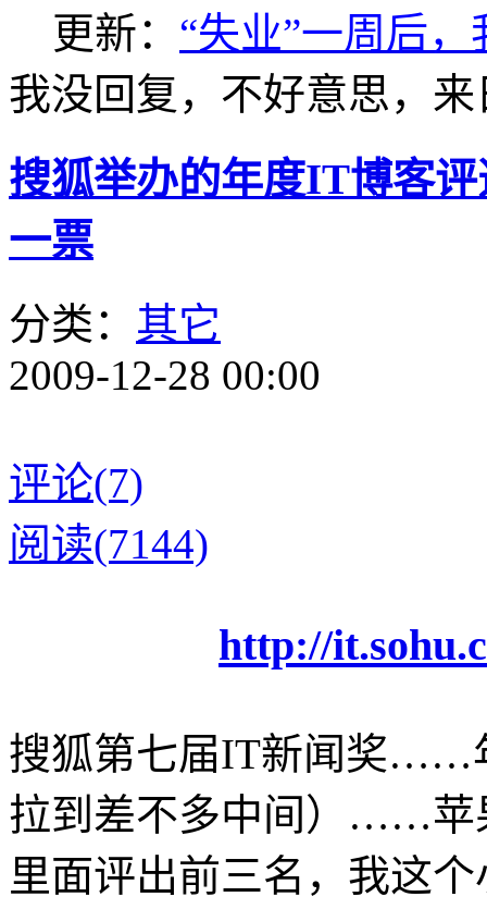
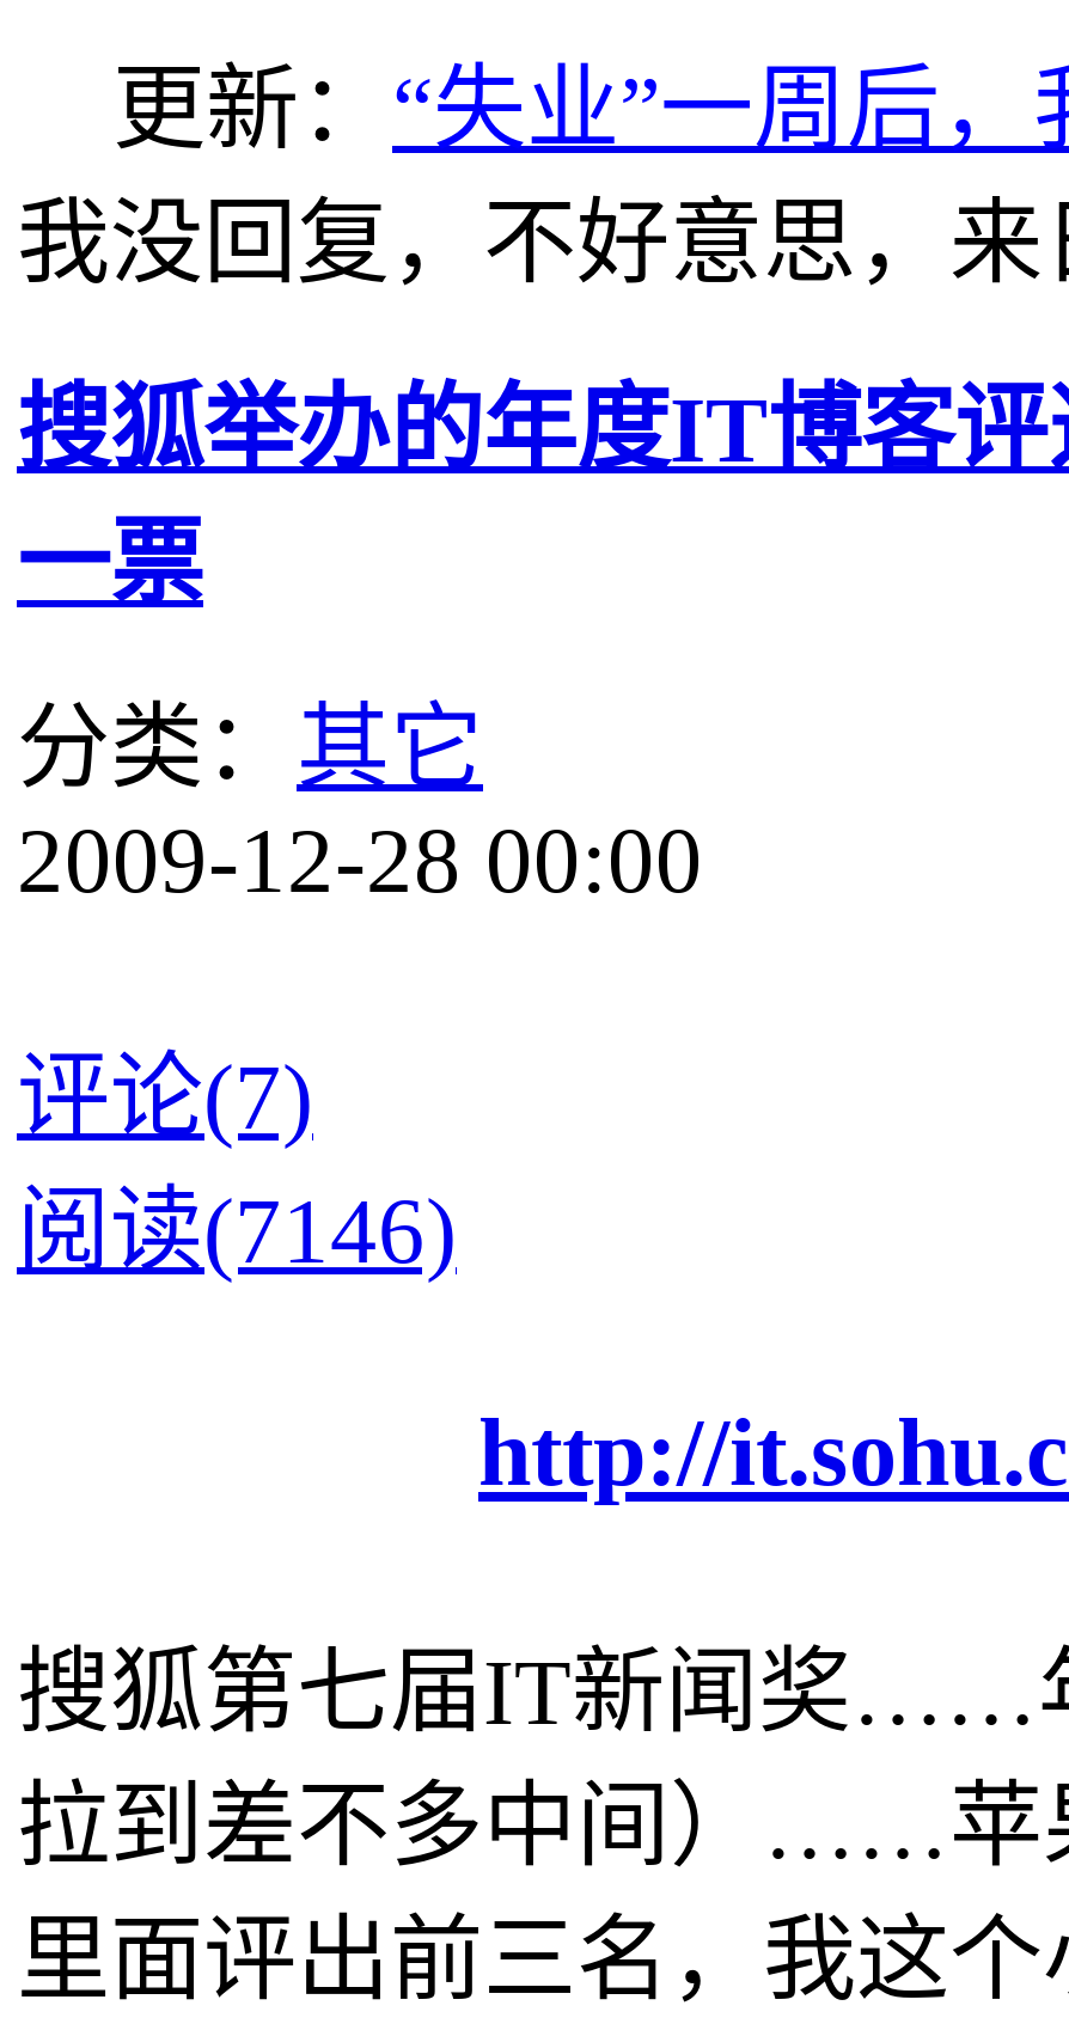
- 阅读(7144)
+ 阅读(7146)
